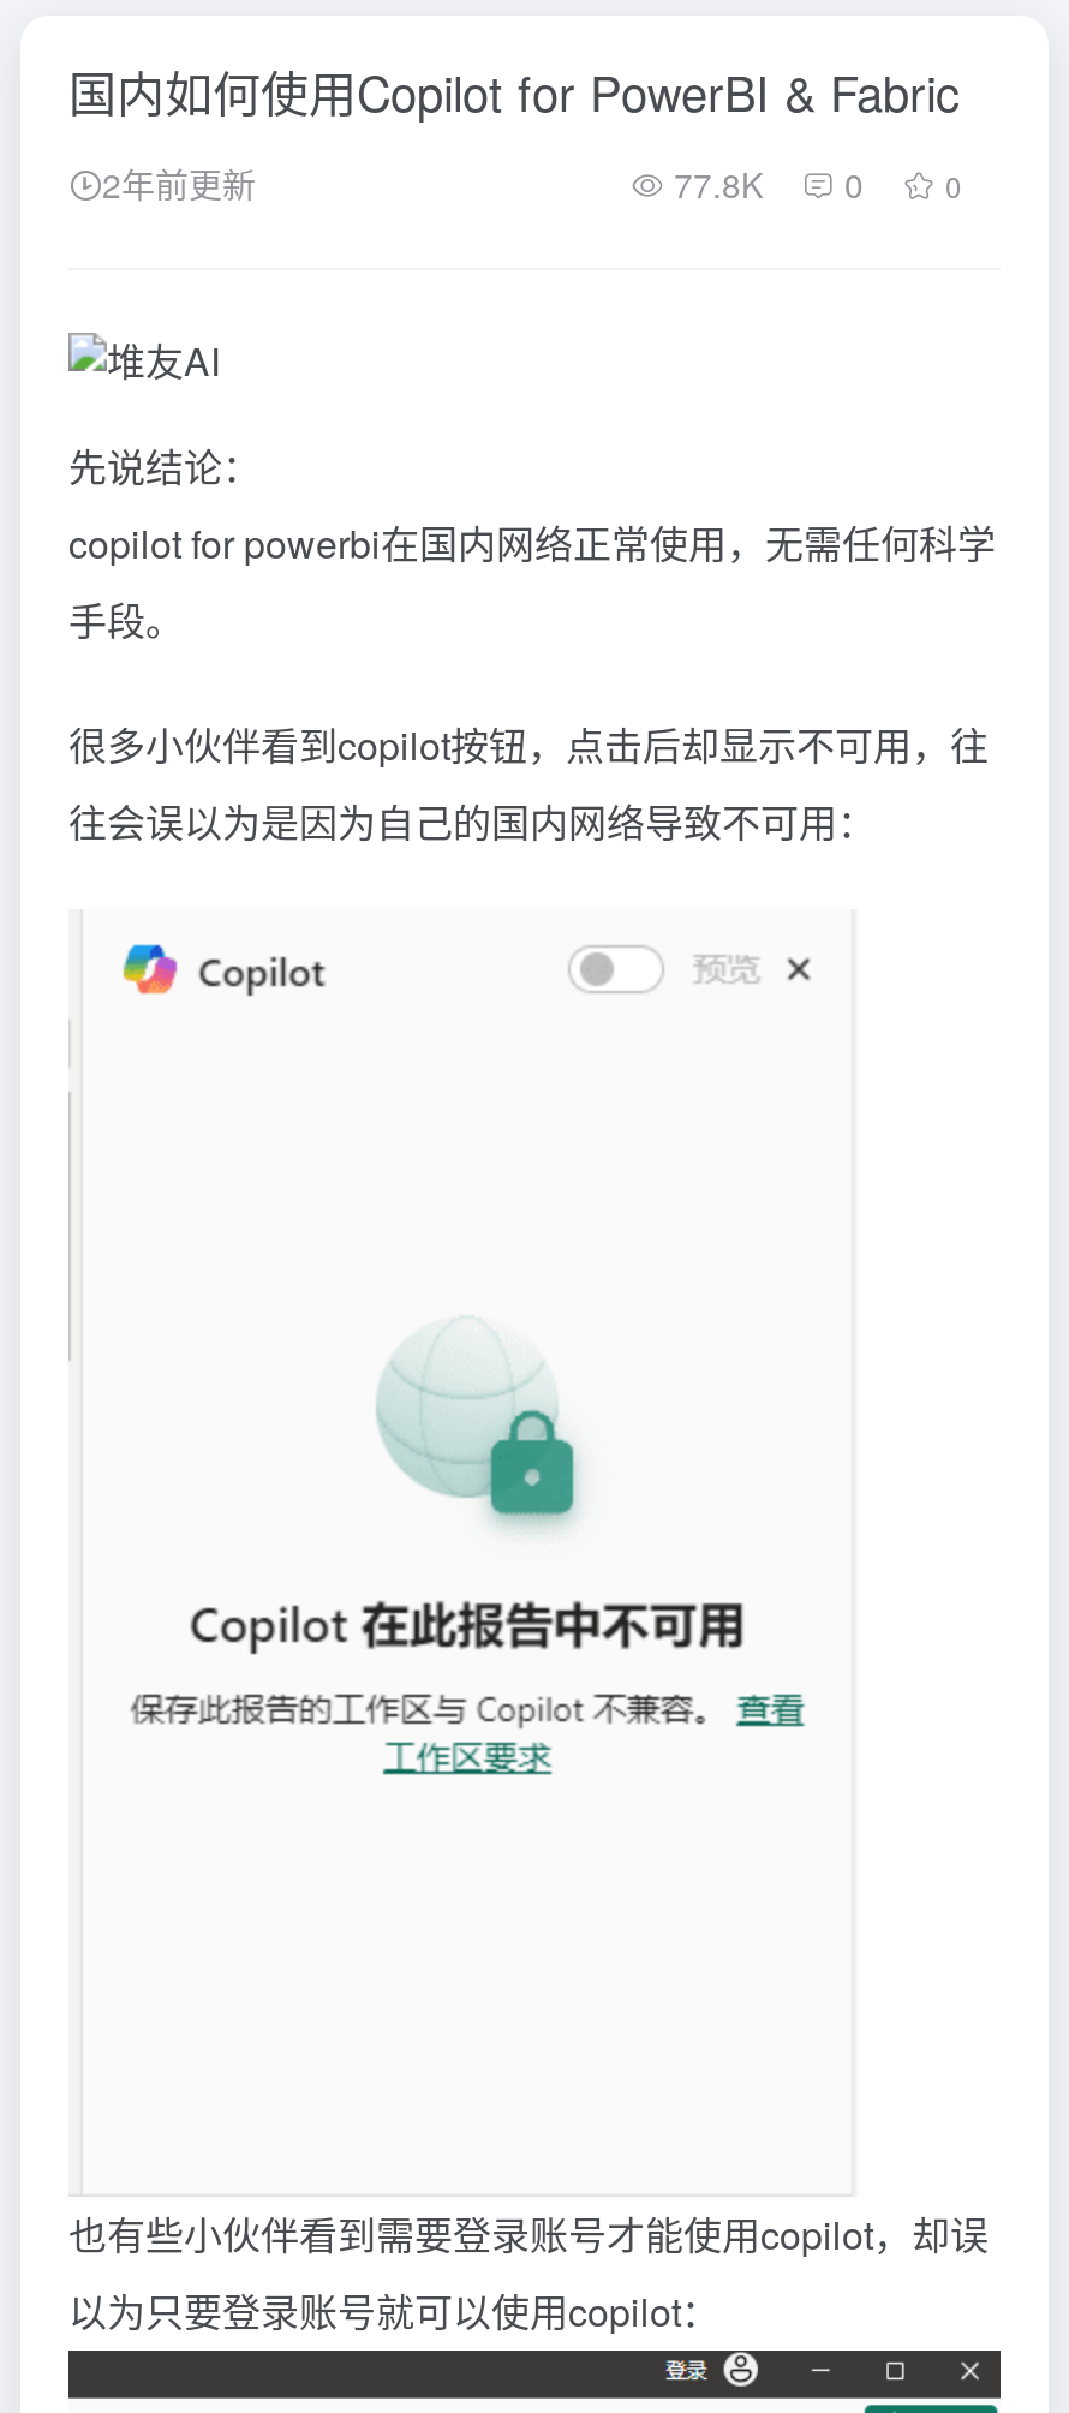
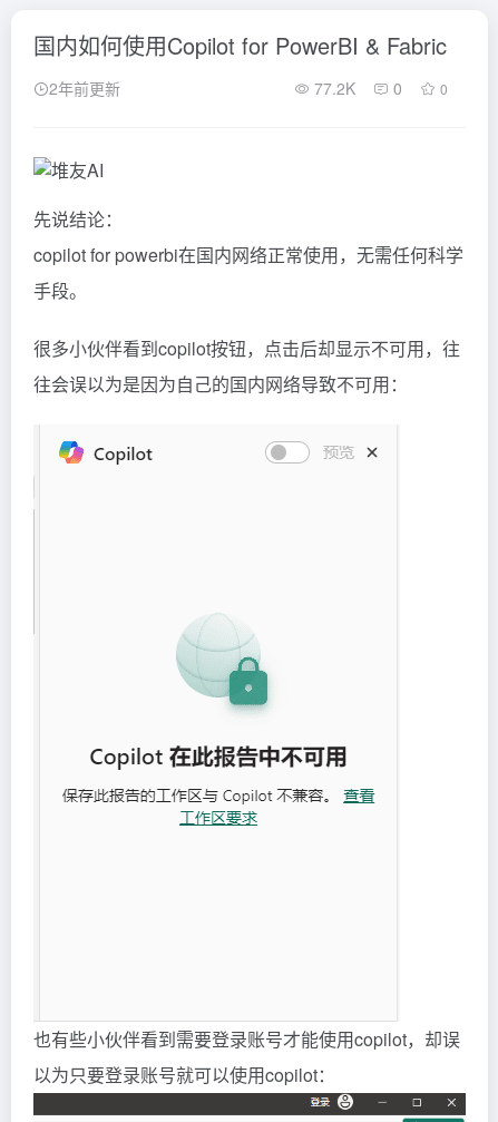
- 77.8K 0 0
+ 77.2K 0 0
